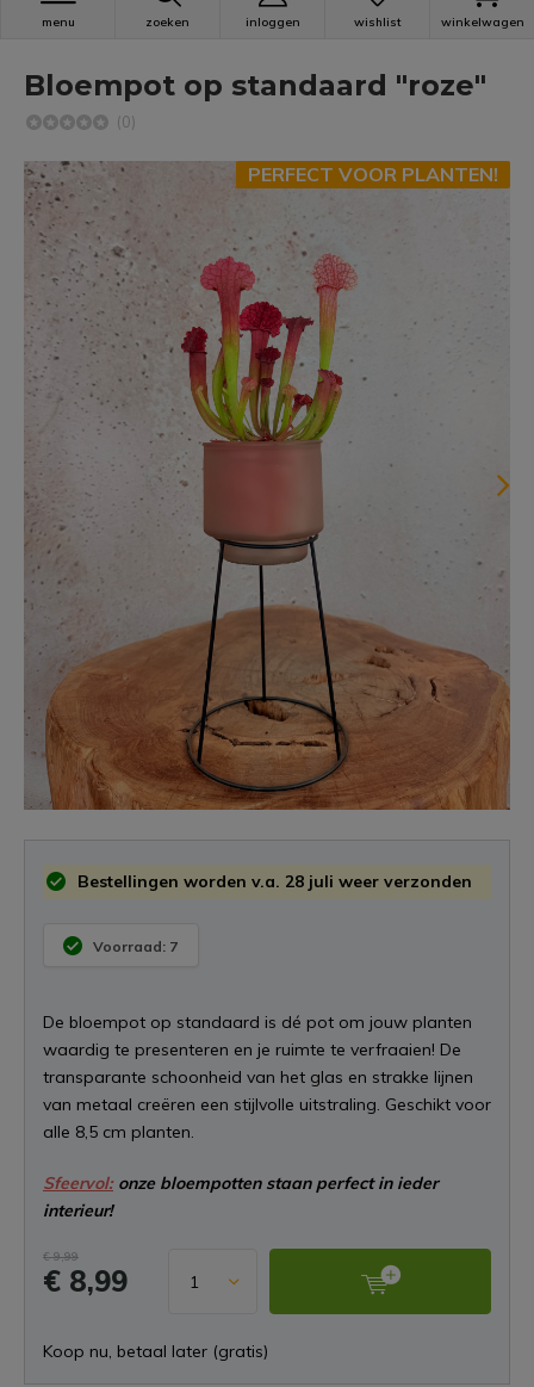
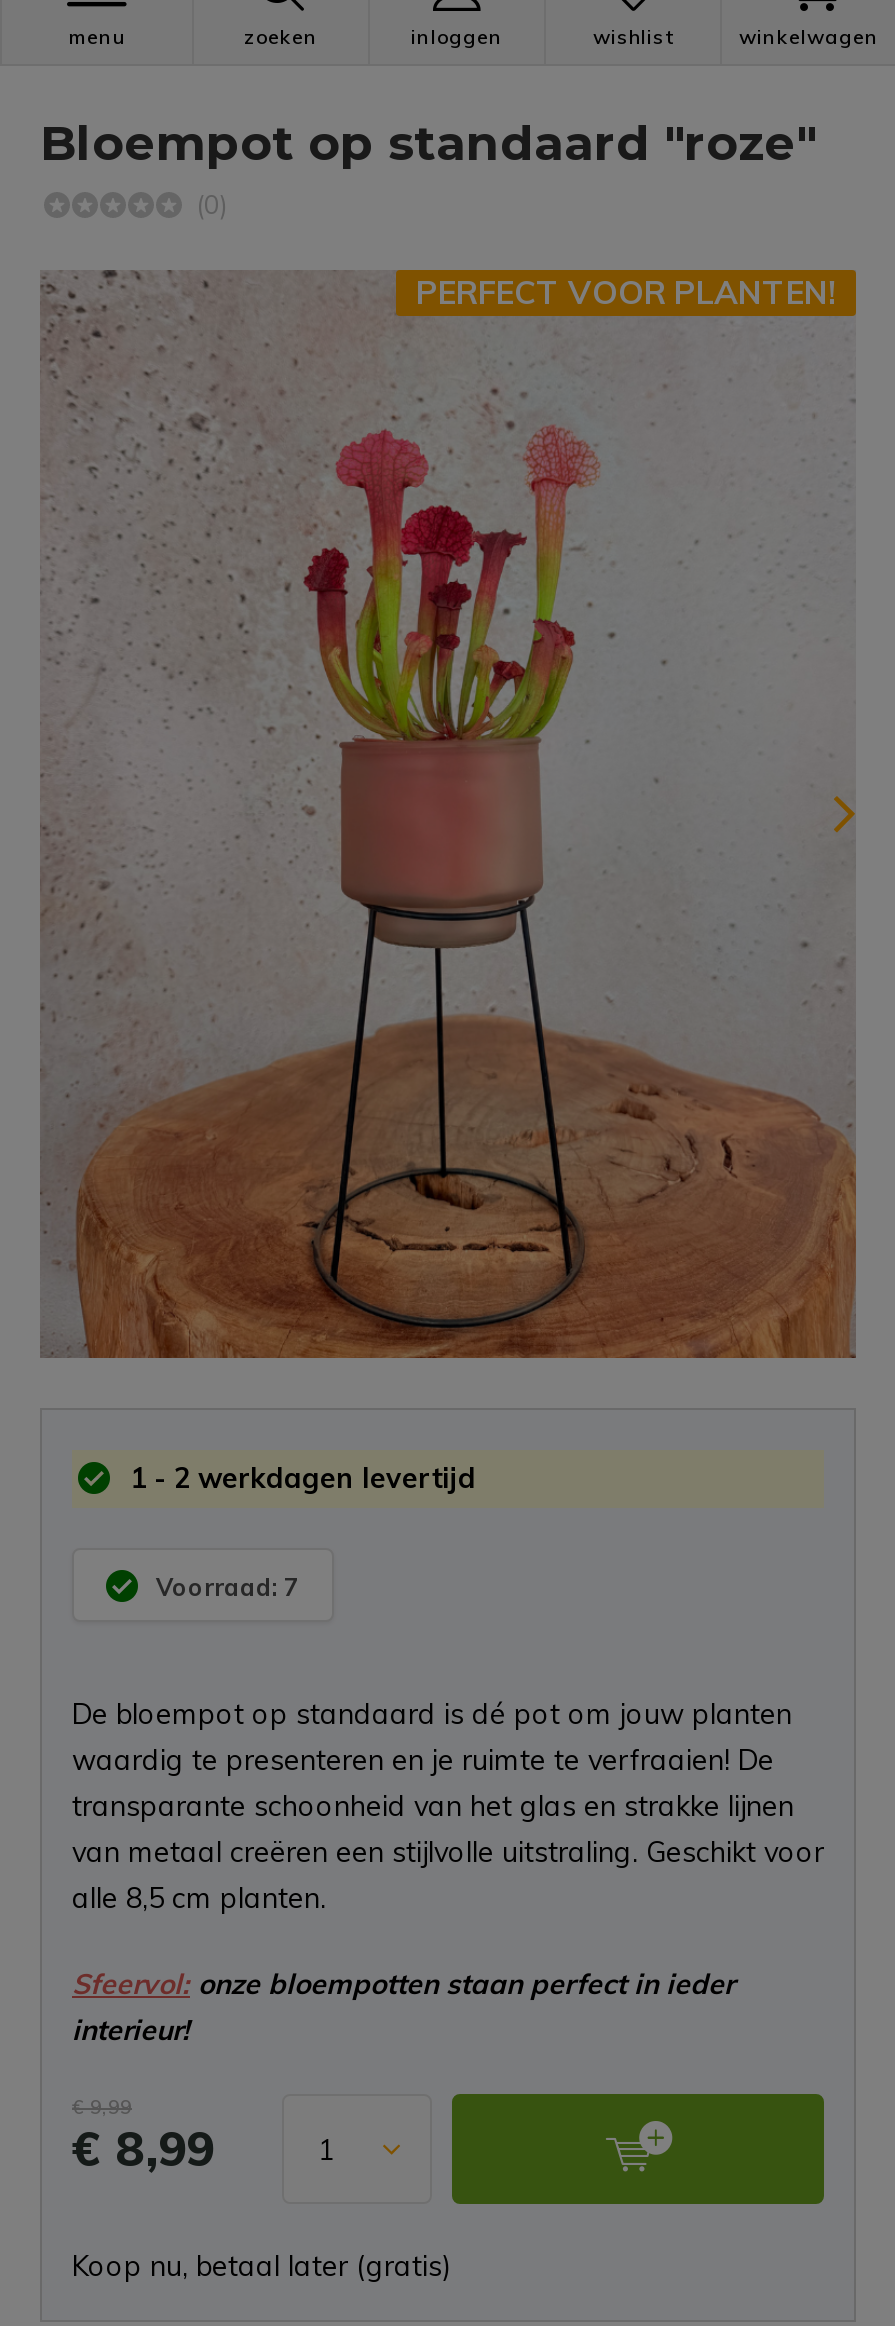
- Bestellingen worden v.a. 28 juli weer verzonden
+ 1 - 2 werkdagen levertijd
